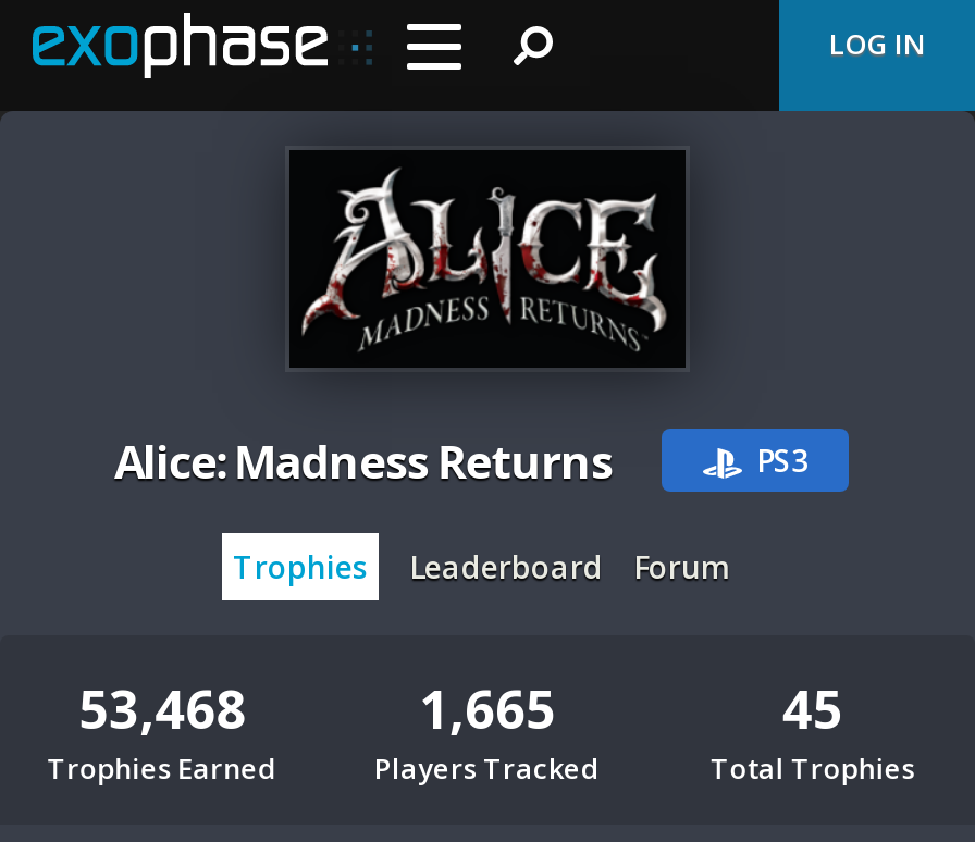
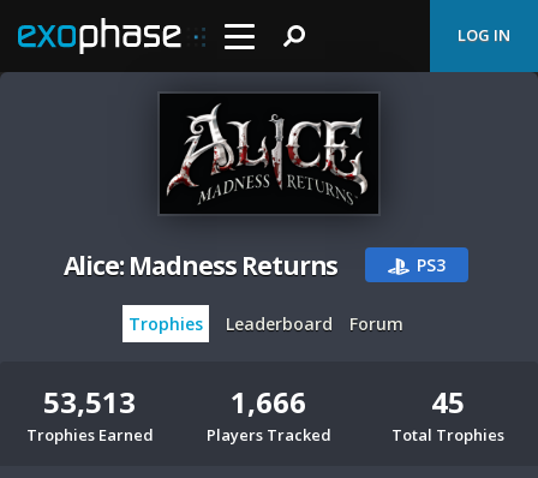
- 53,468
+ 53,513

- 1,665
+ 1,666
